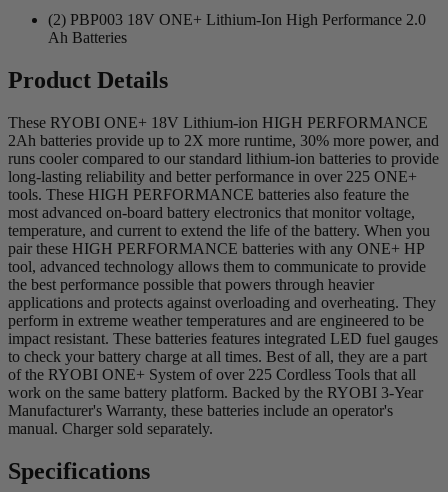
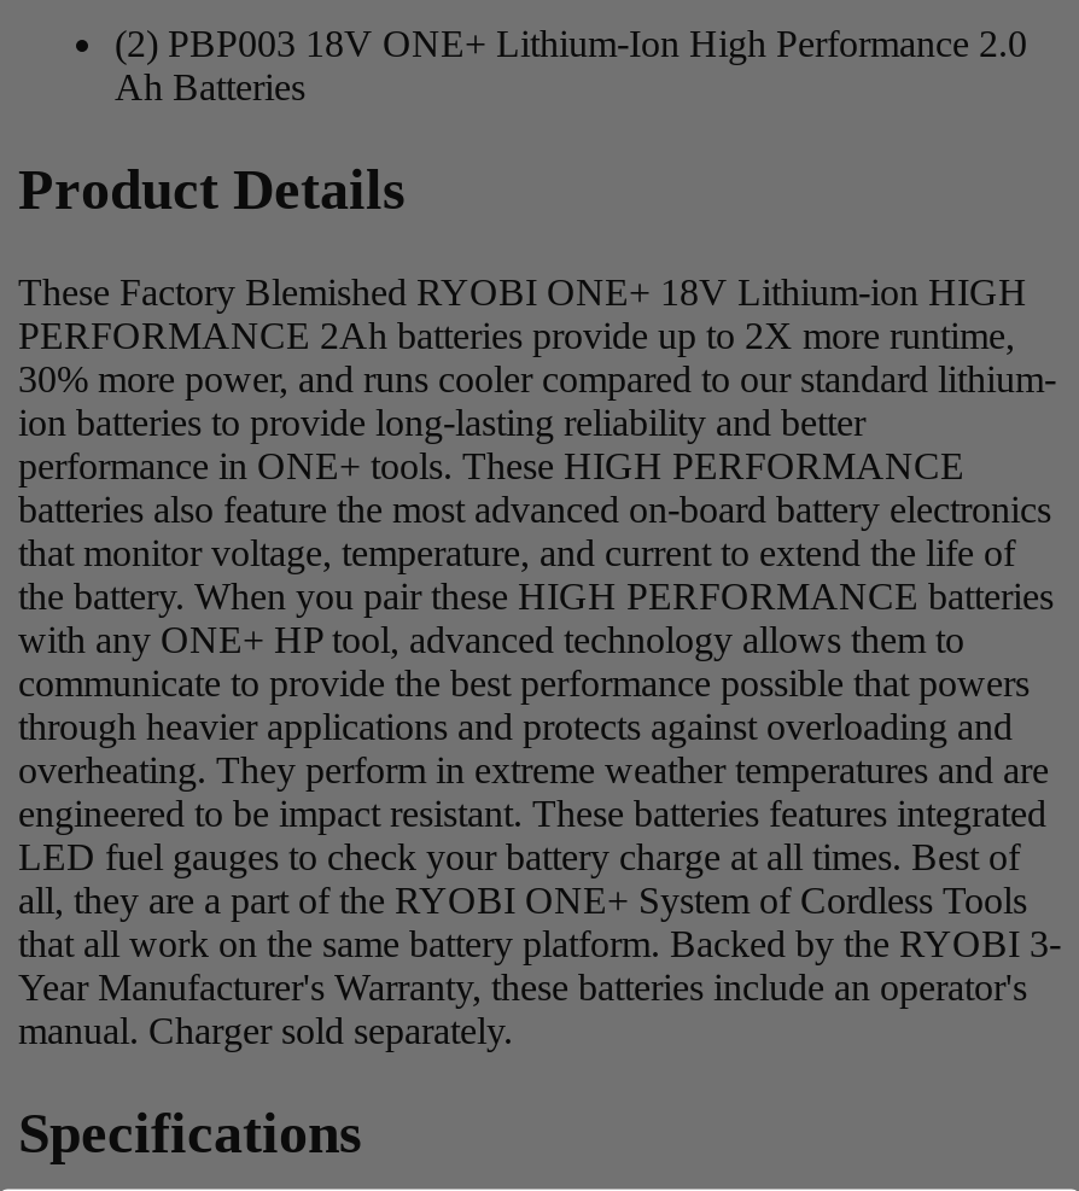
- These RYOBI ONE+ 18V Lithium-ion HIGH PERFORMANCE
- 2Ah batteries provide up to 2X more runtime, 30% more power, and
- runs cooler compared to our standard lithium-ion batteries to provide
- long-lasting reliability and better performance in over 225 ONE+
- tools. These HIGH PERFORMANCE batteries also feature the
- most advanced on-board battery electronics that monitor voltage,
- temperature, and current to extend the life of the battery. When you
- pair these HIGH PERFORMANCE batteries with any ONE+ HP
- tool, advanced technology allows them to communicate to provide
- the best performance possible that powers through heavier
- applications and protects against overloading and overheating. They
- perform in extreme weather temperatures and are engineered to be
- impact resistant. These batteries features integrated LED fuel gauges
- to check your battery charge at all times. Best of all, they are a part
- of the RYOBI ONE+ System of over 225 Cordless Tools that all
- work on the same battery platform. Backed by the RYOBI 3-Year
- Manufacturer's Warranty, these batteries include an operator's
+ These Factory Blemished RYOBI ONE+ 18V Lithium-ion HIGH
+ PERFORMANCE 2Ah batteries provide up to 2X more runtime,
+ 30% more power, and runs cooler compared to our standard lithium-
+ ion batteries to provide long-lasting reliability and better
+ performance in ONE+ tools. These HIGH PERFORMANCE
+ batteries also feature the most advanced on-board battery electronics
+ that monitor voltage, temperature, and current to extend the life of
+ the battery. When you pair these HIGH PERFORMANCE batteries
+ with any ONE+ HP tool, advanced technology allows them to
+ communicate to provide the best performance possible that powers
+ through heavier applications and protects against overloading and
+ overheating. They perform in extreme weather temperatures and are
+ engineered to be impact resistant. These batteries features integrated
+ LED fuel gauges to check your battery charge at all times. Best of
+ all, they are a part of the RYOBI ONE+ System of Cordless Tools
+ that all work on the same battery platform. Backed by the RYOBI 3-
+ Year Manufacturer's Warranty, these batteries include an operator's
